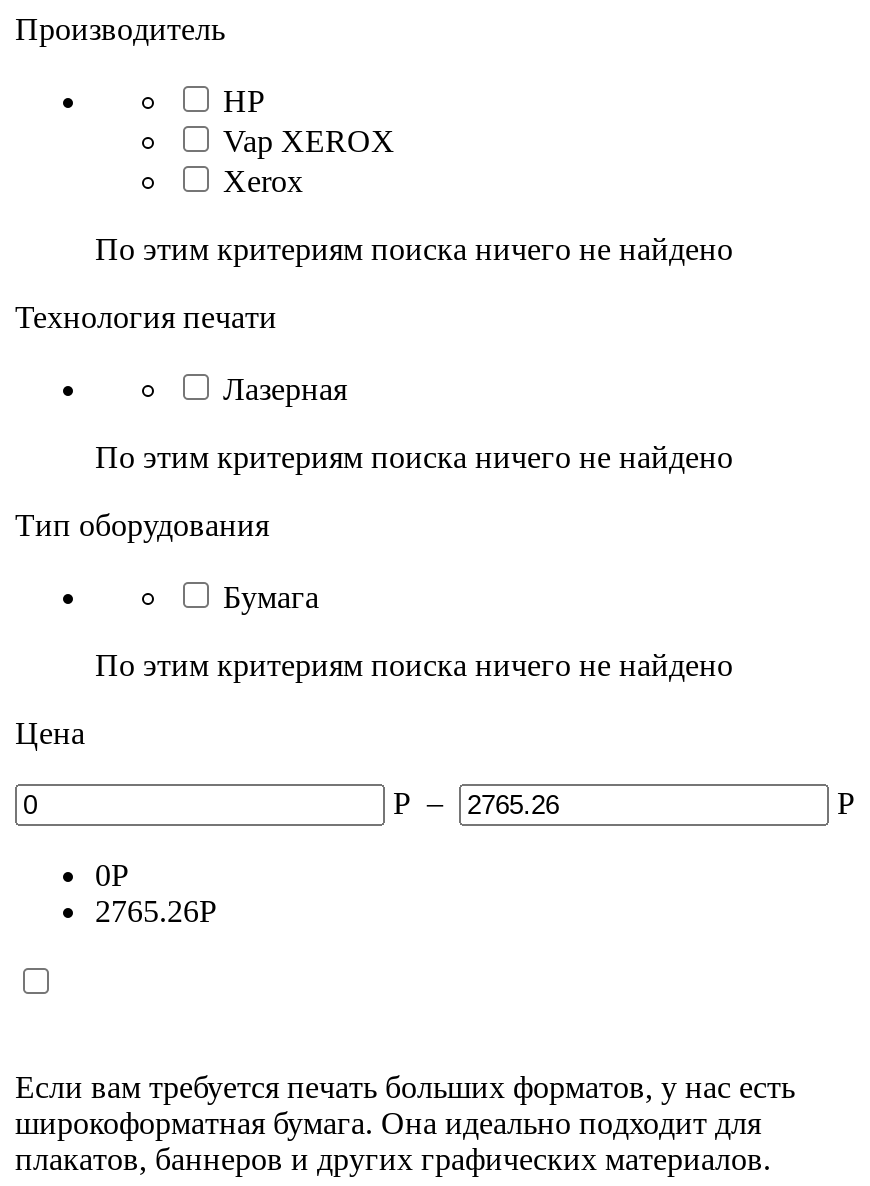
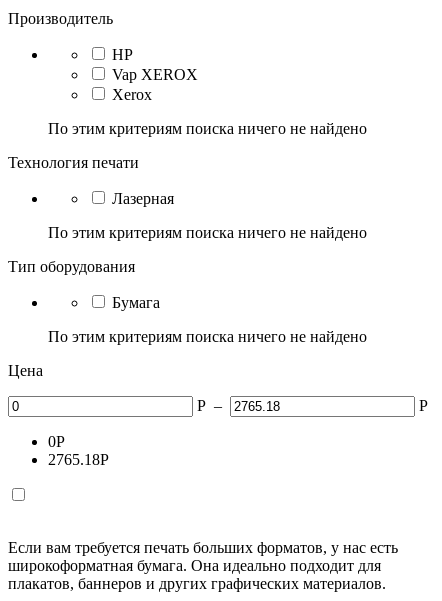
- 2765.26Р
+ 2765.18Р
